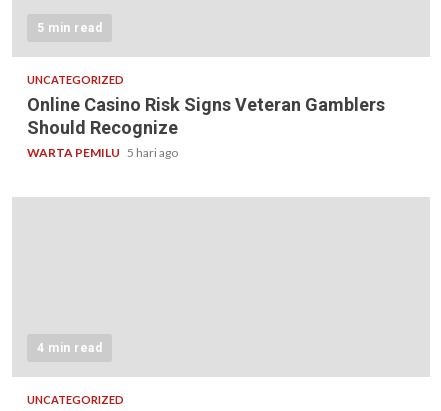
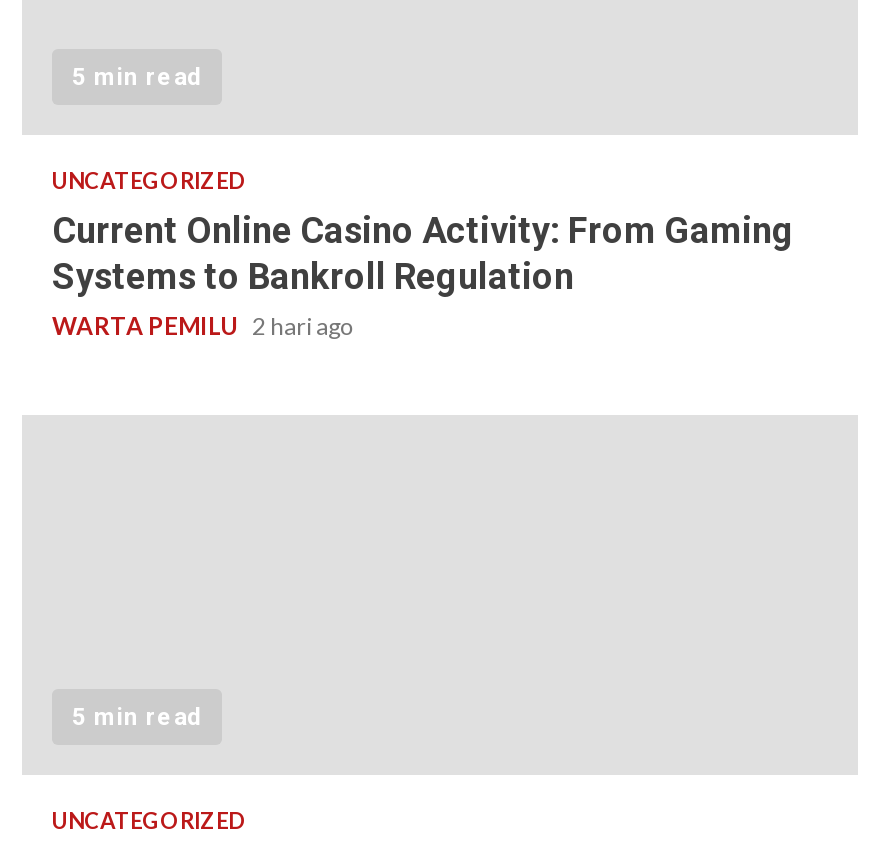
- Online Casino Risk Signs Veteran Gamblers
- Should Recognize
- WARTA PEMILU 5 hari ago
+ Current Online Casino Activity: From Gaming
+ Systems to Bankroll Regulation
+ WARTA PEMILU 2 hari ago

- 4 min read
+ 5 min read
